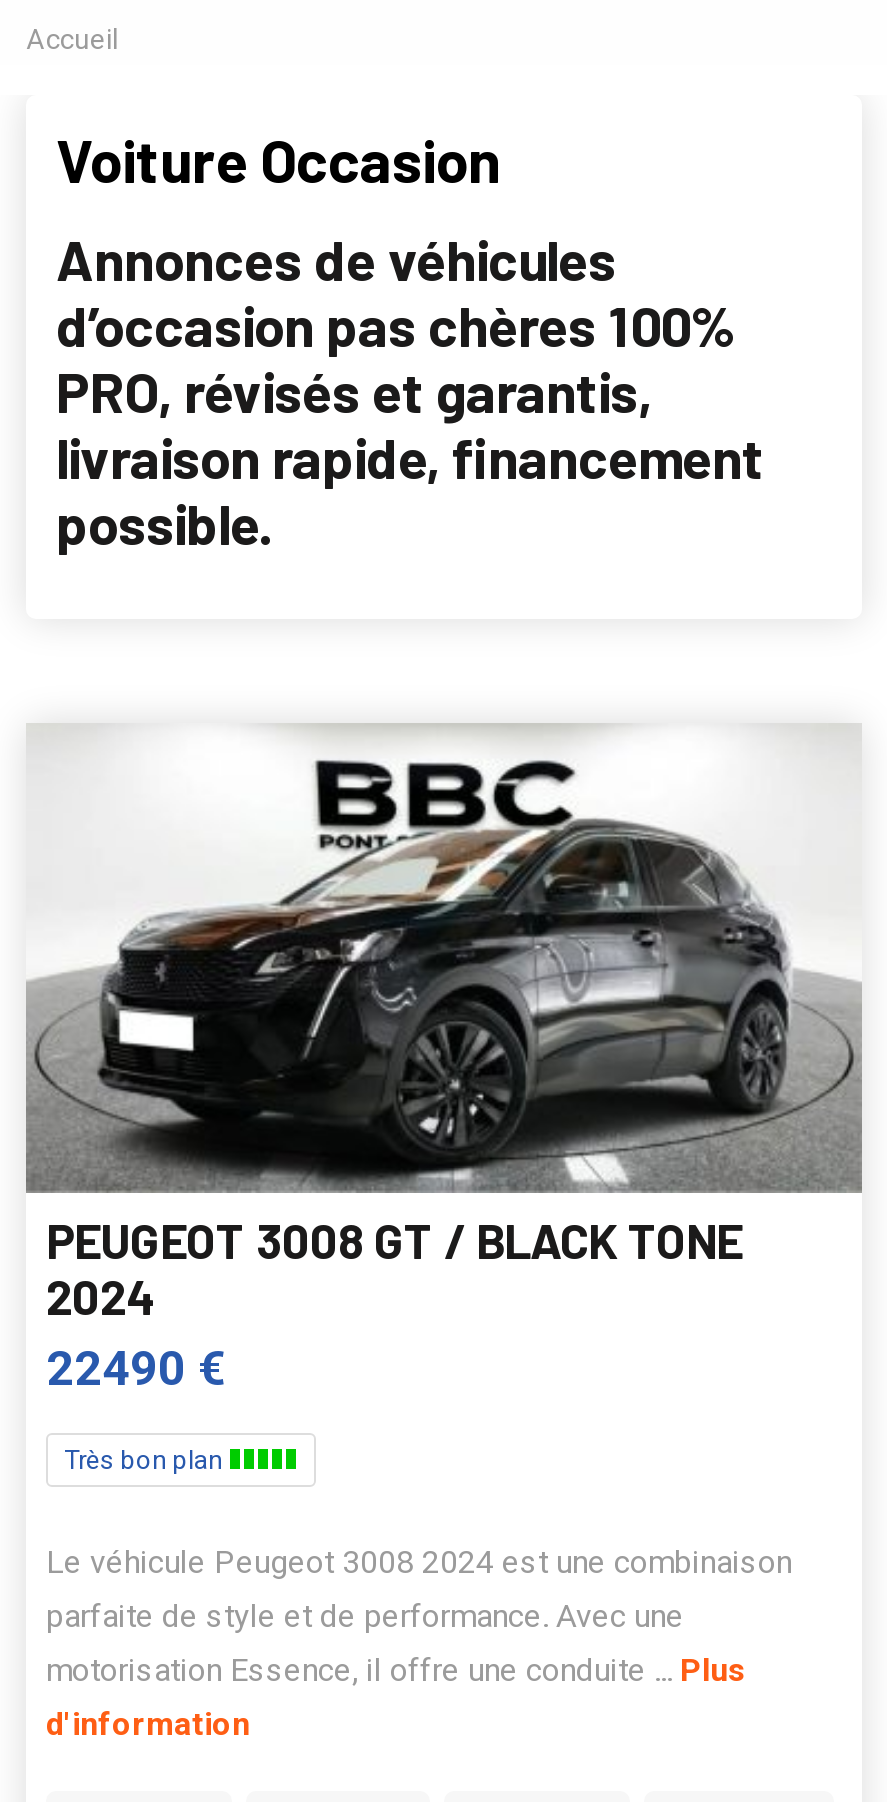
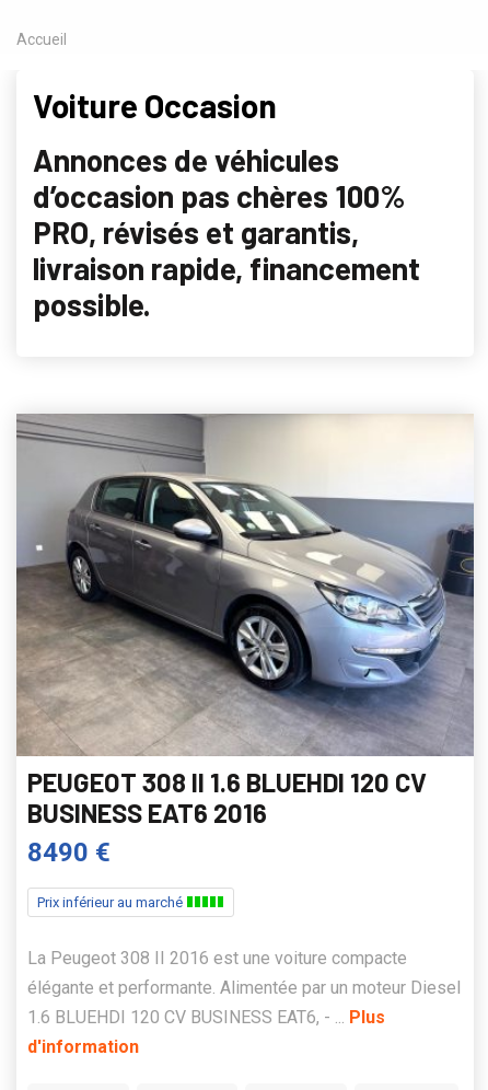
- [image]
- PEUGEOT 3008 GT / BLACK TONE
- 2024
- 22490 €
+ [image]
+ PEUGEOT 308 II 1.6 BLUEHDI 120 CV
+ BUSINESS EAT6 2016
+ 8490 €

- Très bon plan
+ Prix inférieur au marché

- Le véhicule Peugeot 3008 2024 est une combinaison
- parfaite de style et de performance. Avec une
- motorisation Essence, il offre une conduite ... Plus
+ La Peugeot 308 II 2016 est une voiture compacte
+ élégante et performante. Alimentée par un moteur Diesel
+ 1.6 BLUEHDI 120 CV BUSINESS EAT6, - ... Plus
